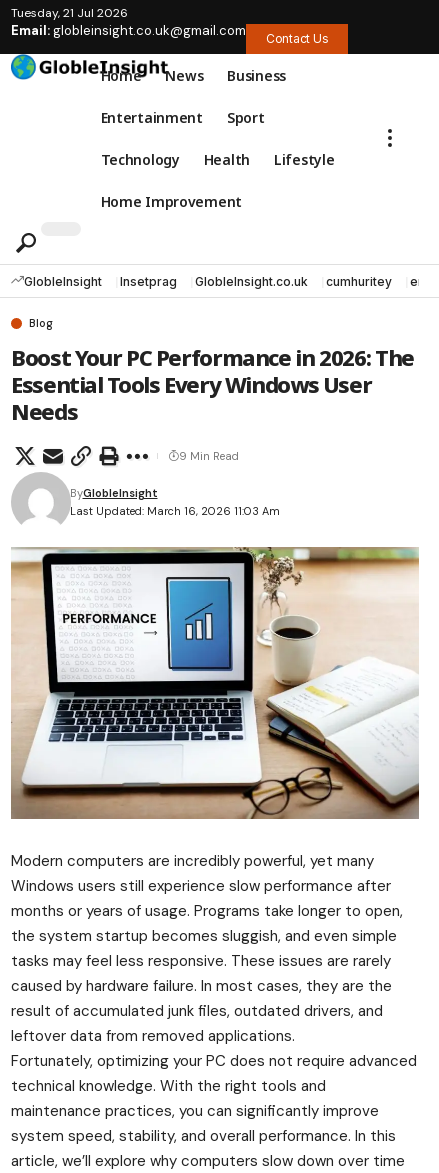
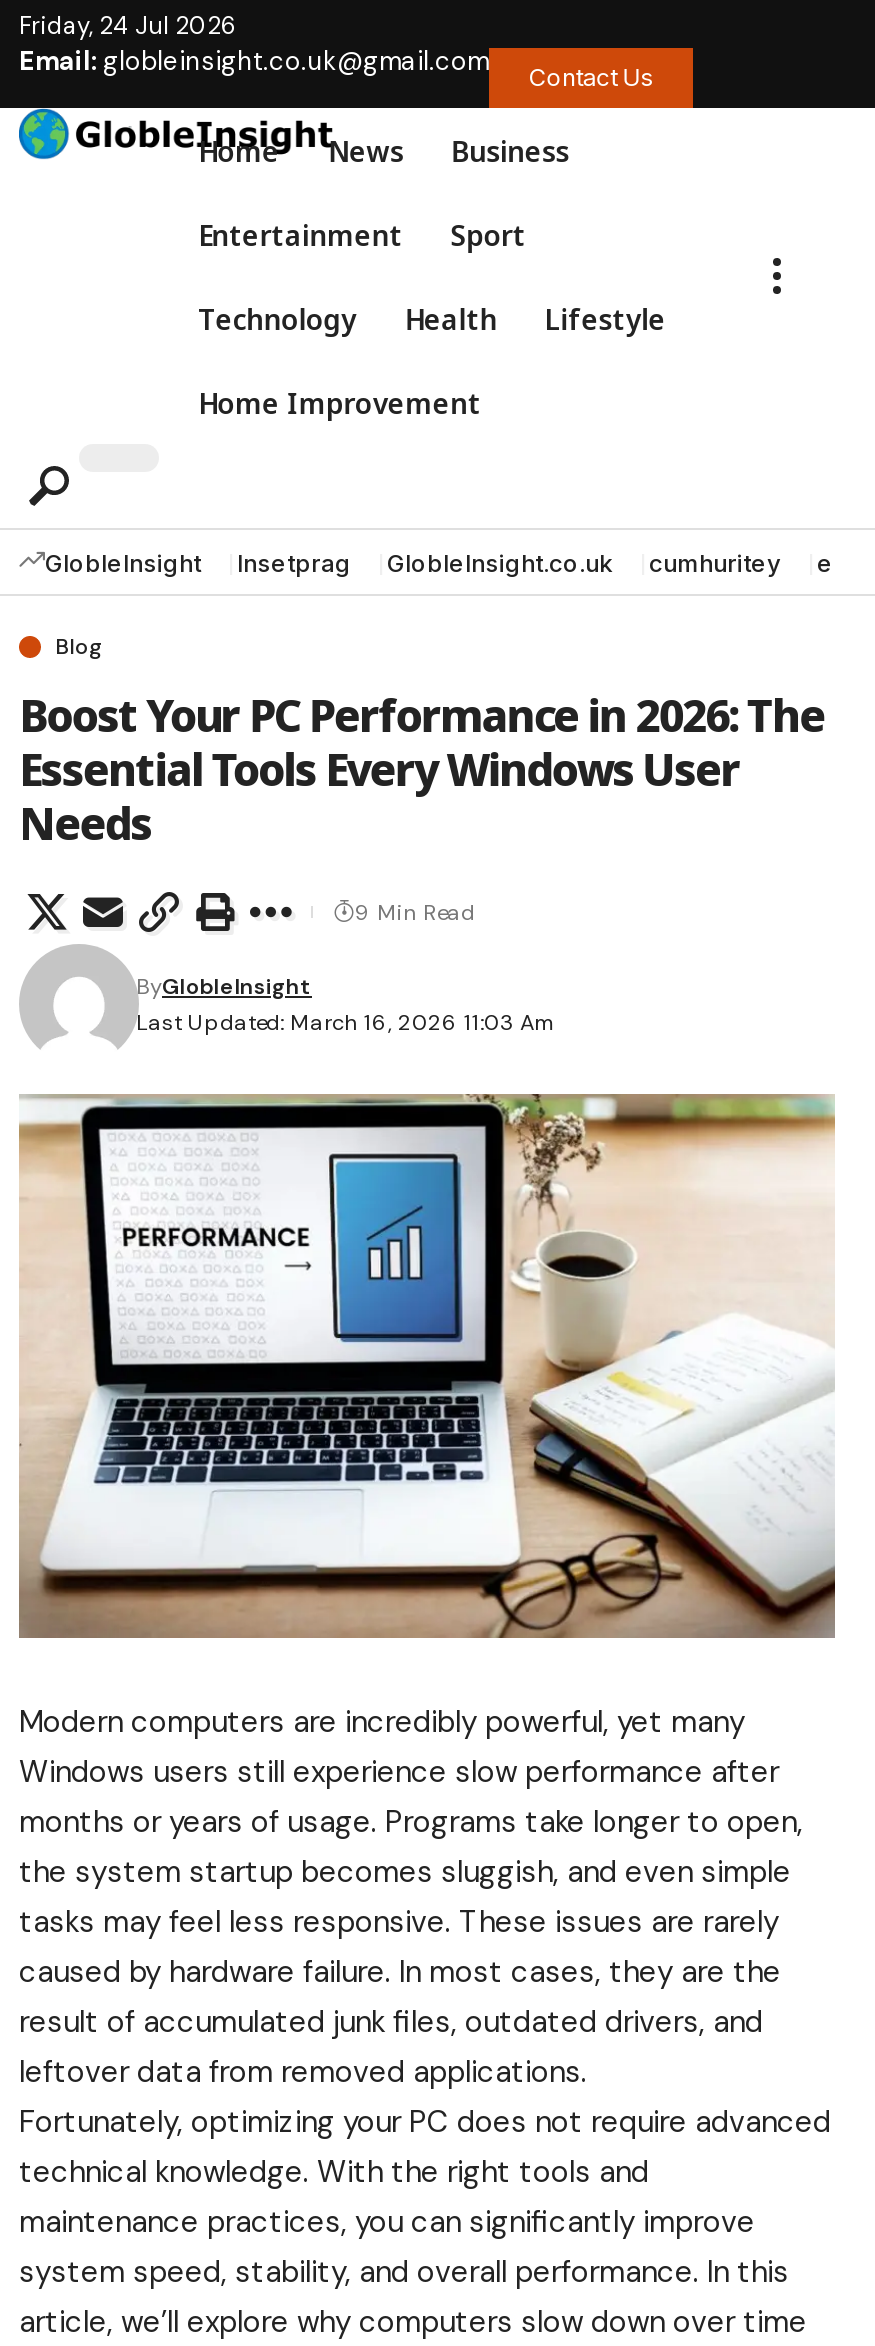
- Tuesday, 21 Jul 2026
+ Friday, 24 Jul 2026
